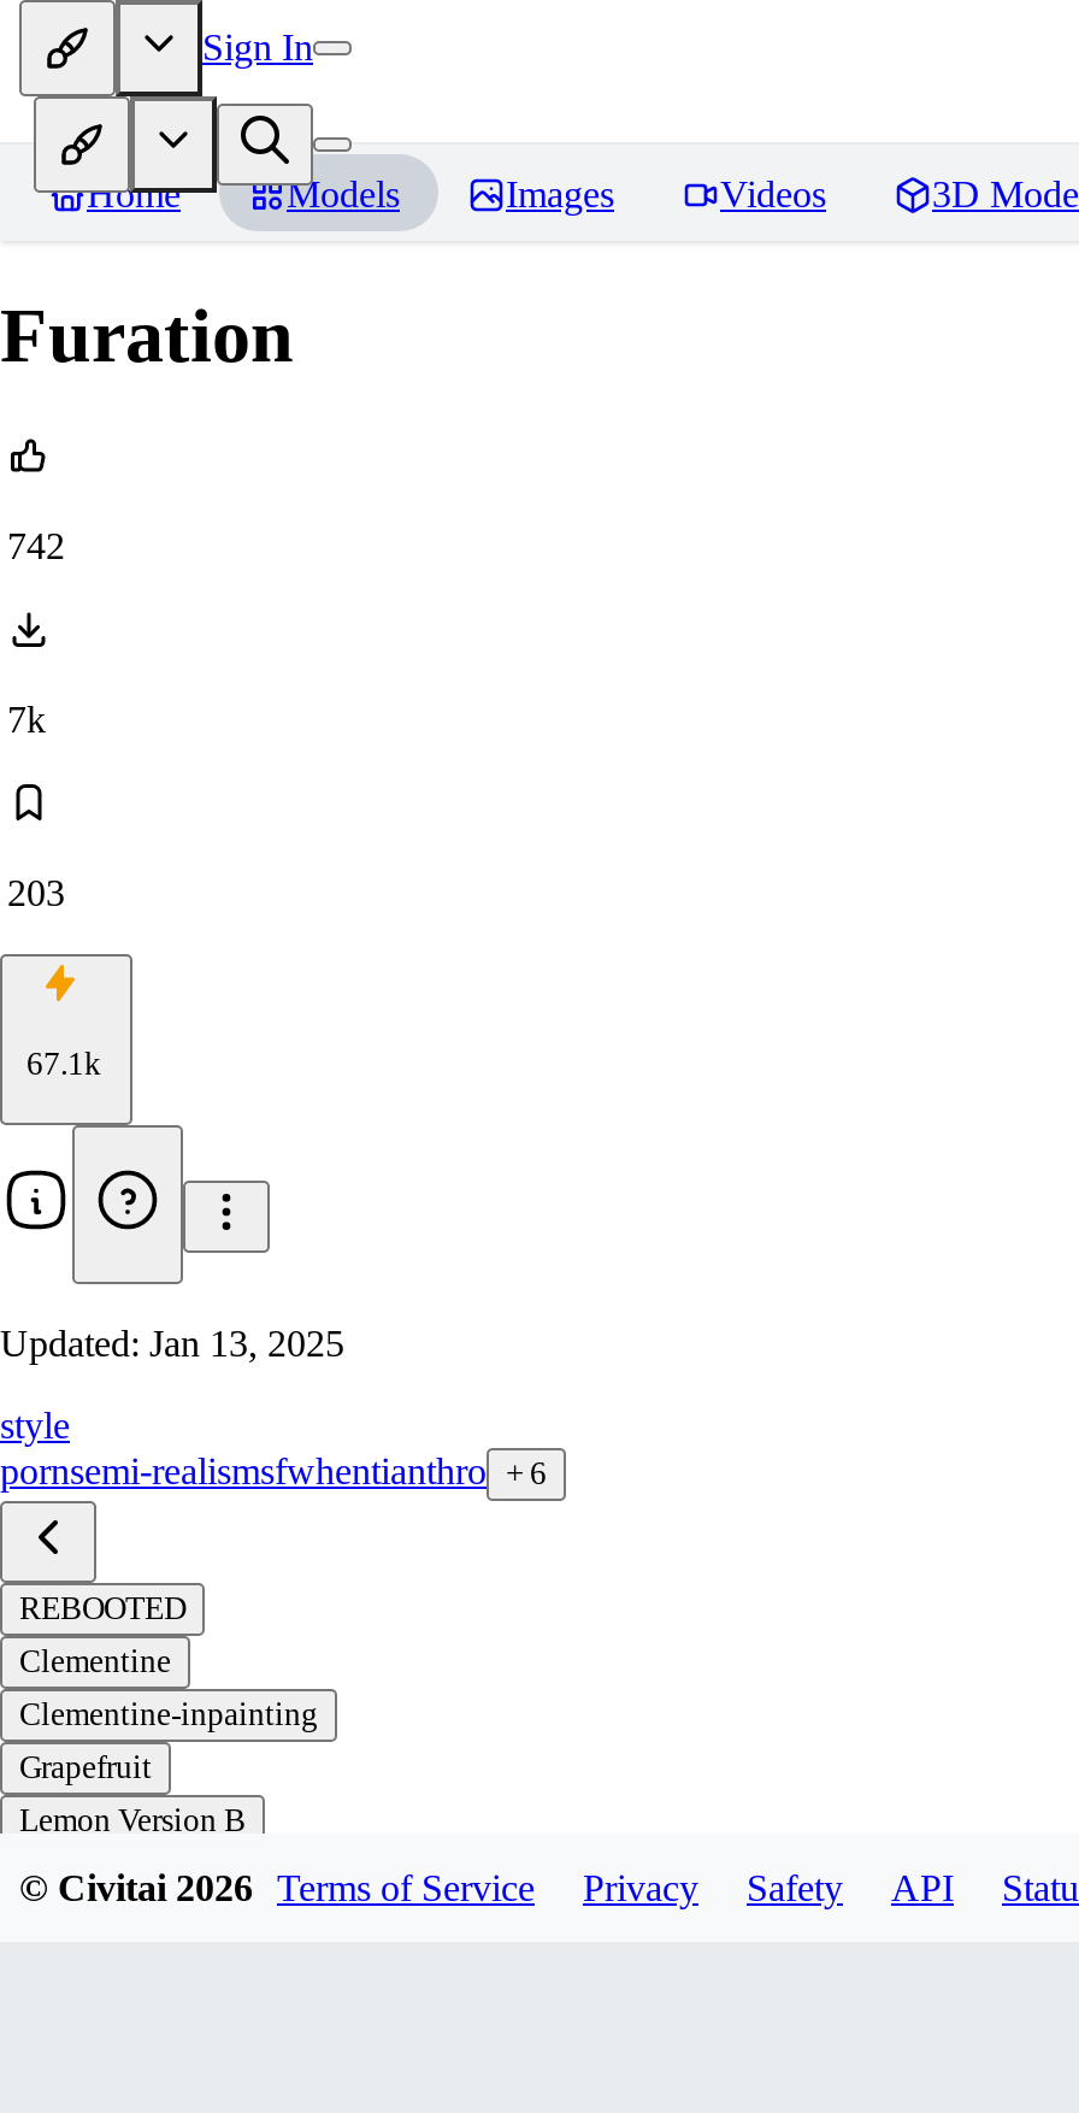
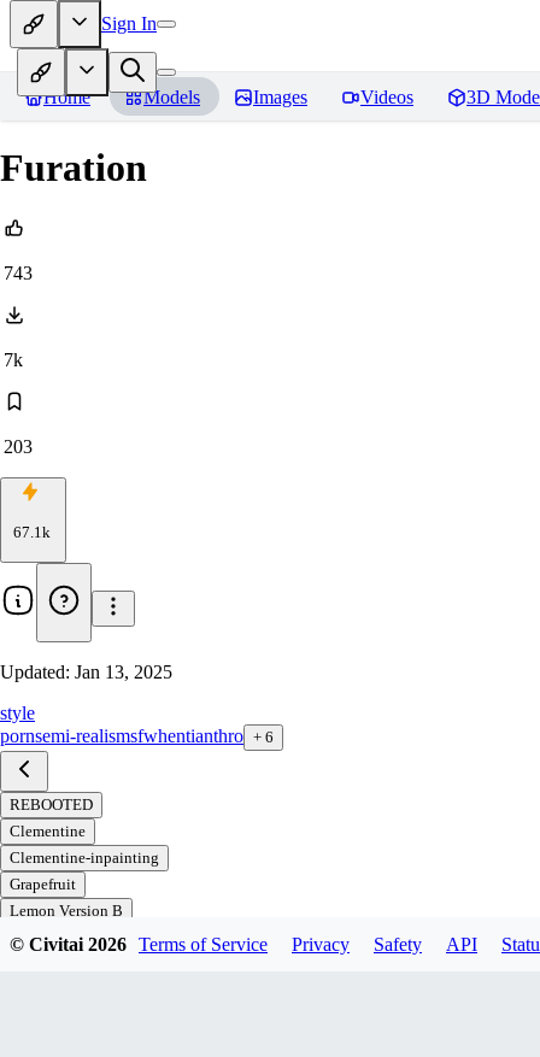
- 742
+ 743
